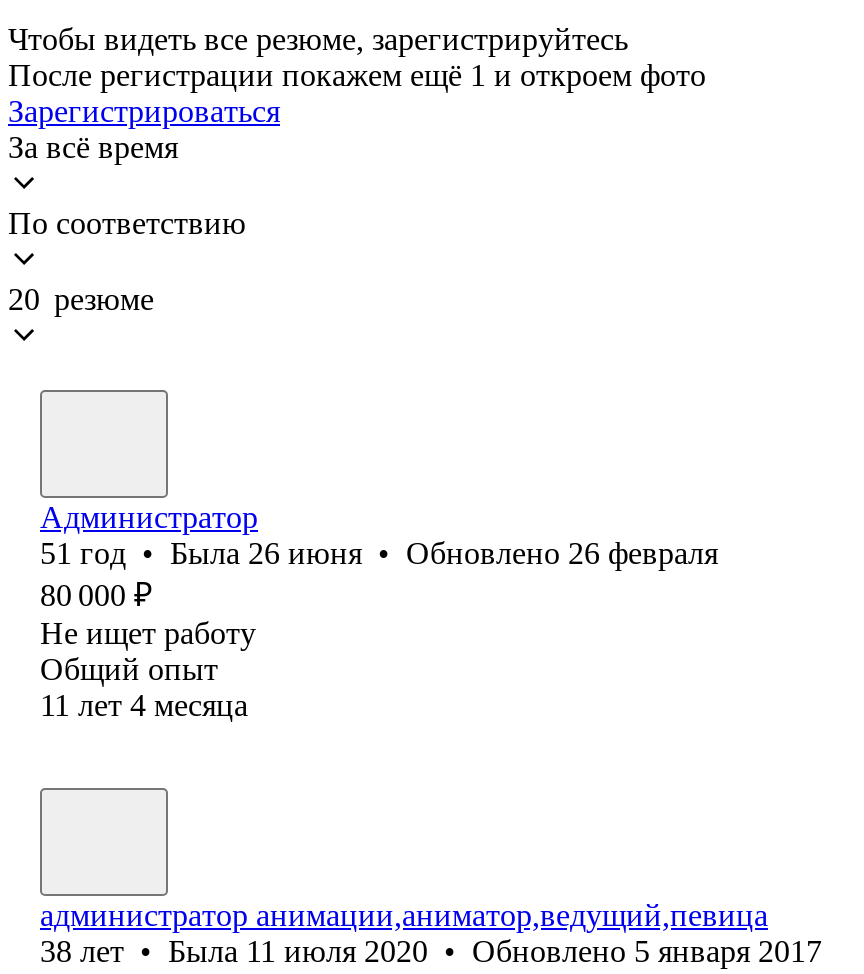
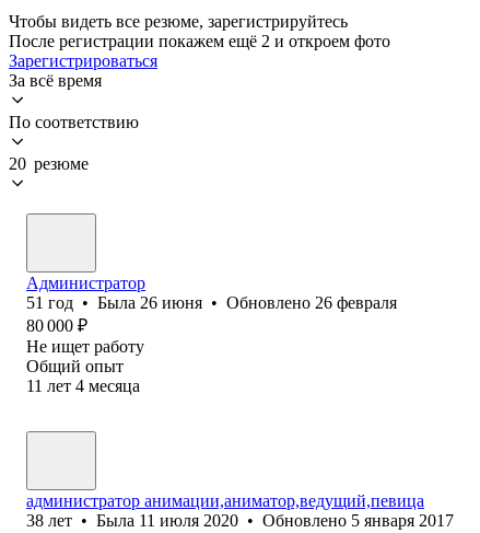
- После регистрации покажем ещё 1 и откроем фото
+ После регистрации покажем ещё 2 и откроем фото
